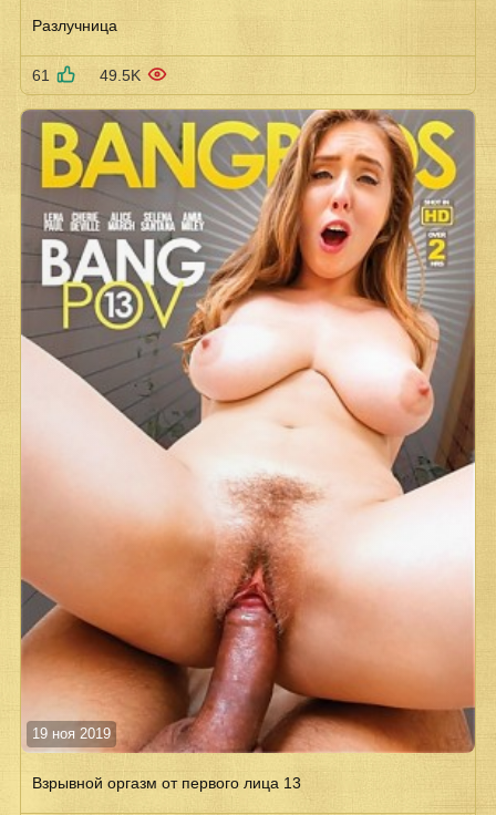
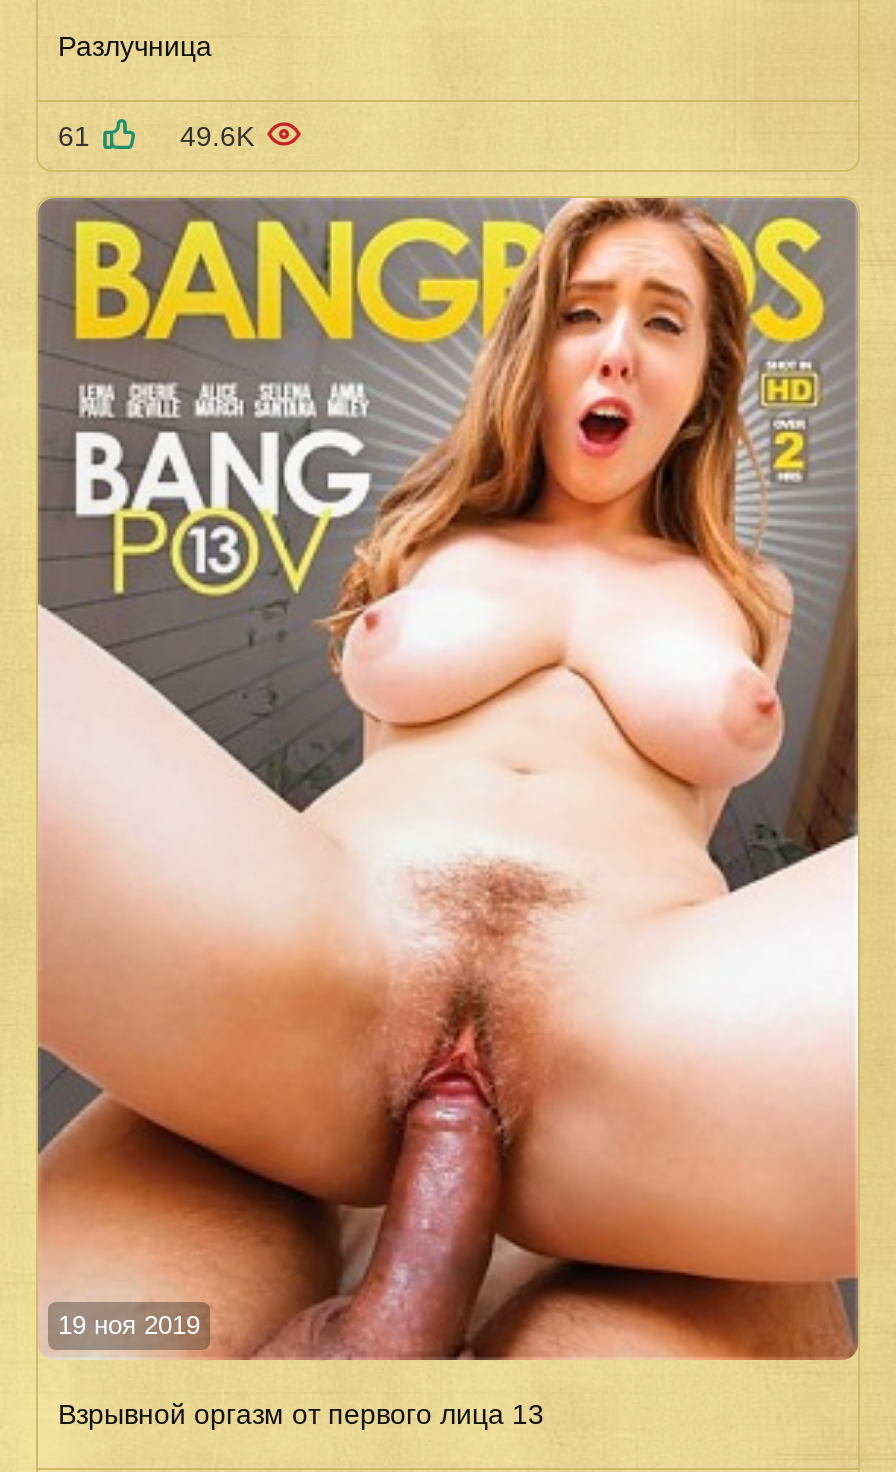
- 49.5K
+ 49.6K
